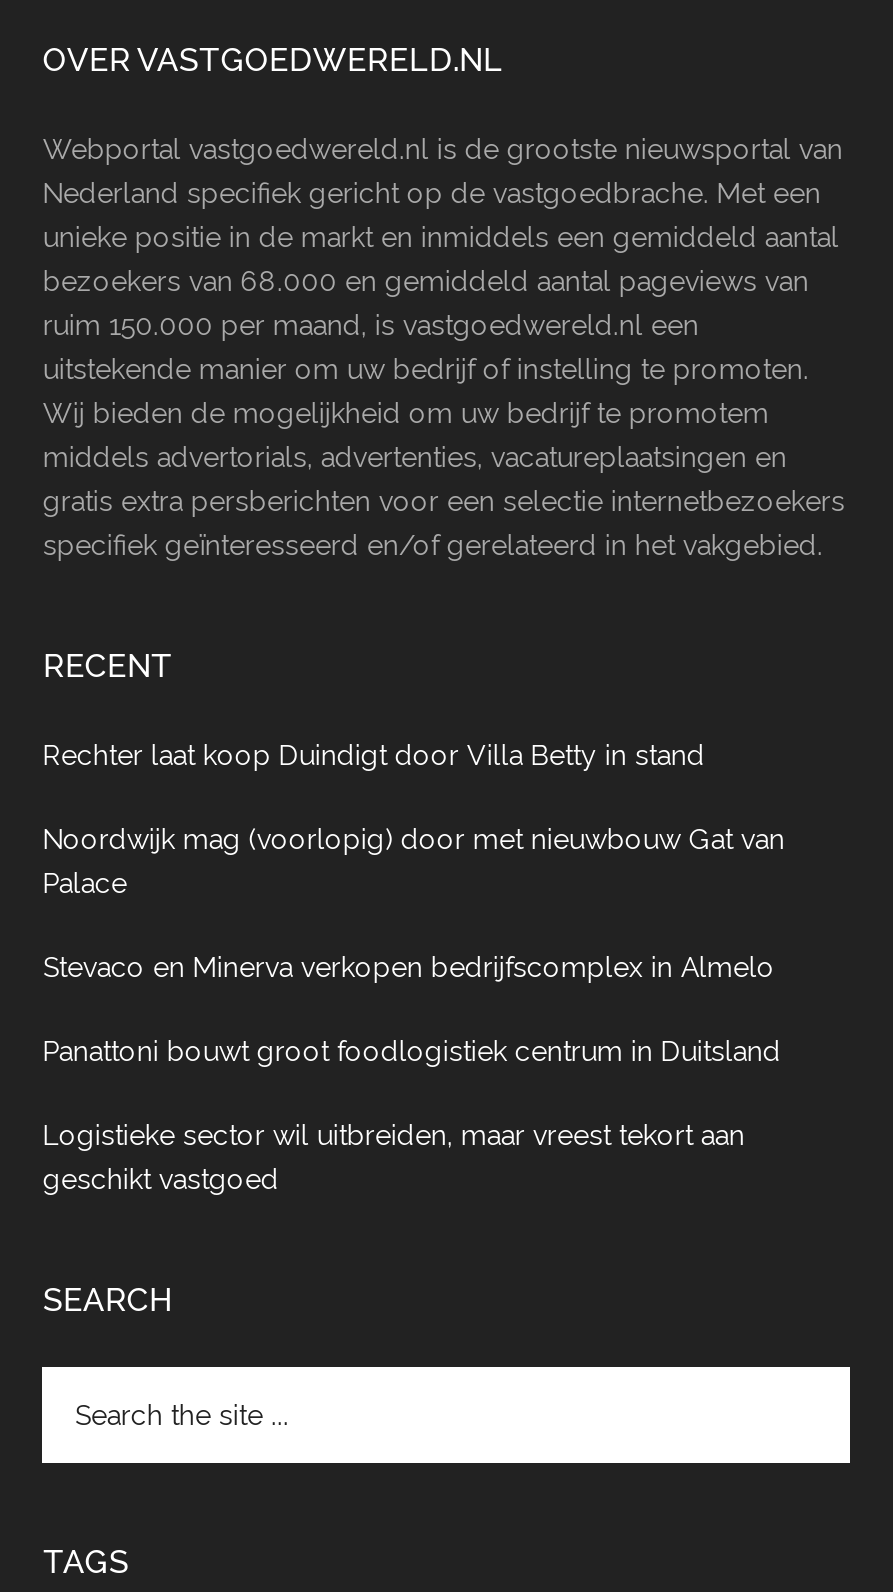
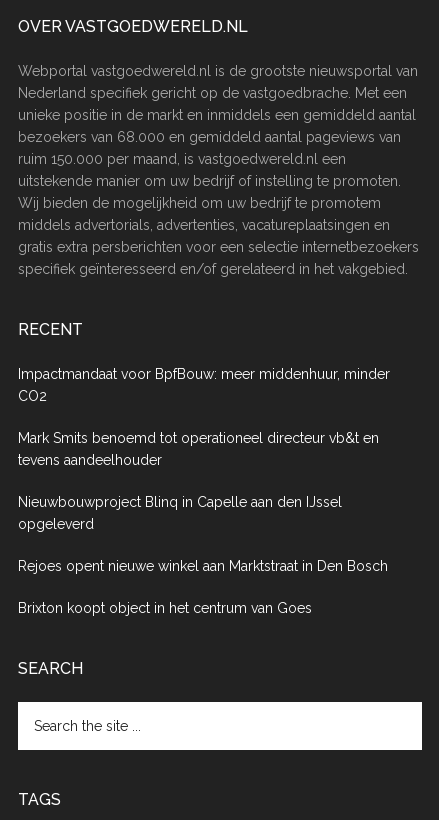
- Rechter laat koop Duindigt door Villa Betty in stand
+ Impactmandaat voor BpfBouw: meer middenhuur, minder
+ CO2

- Noordwijk mag (voorlopig) door met nieuwbouw Gat van
- Palace
+ Mark Smits benoemd tot operationeel directeur vb&t en
+ tevens aandeelhouder

- Stevaco en Minerva verkopen bedrijfscomplex in Almelo
+ Nieuwbouwproject Blinq in Capelle aan den IJssel
+ opgeleverd

- Panattoni bouwt groot foodlogistiek centrum in Duitsland
+ Rejoes opent nieuwe winkel aan Marktstraat in Den Bosch

- Logistieke sector wil uitbreiden, maar vreest tekort aan
- geschikt vastgoed
+ Brixton koopt object in het centrum van Goes
